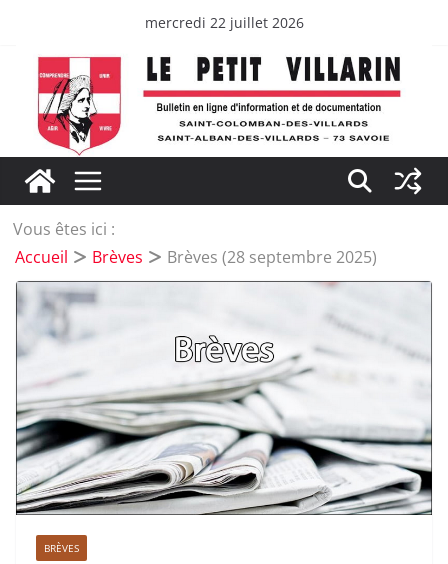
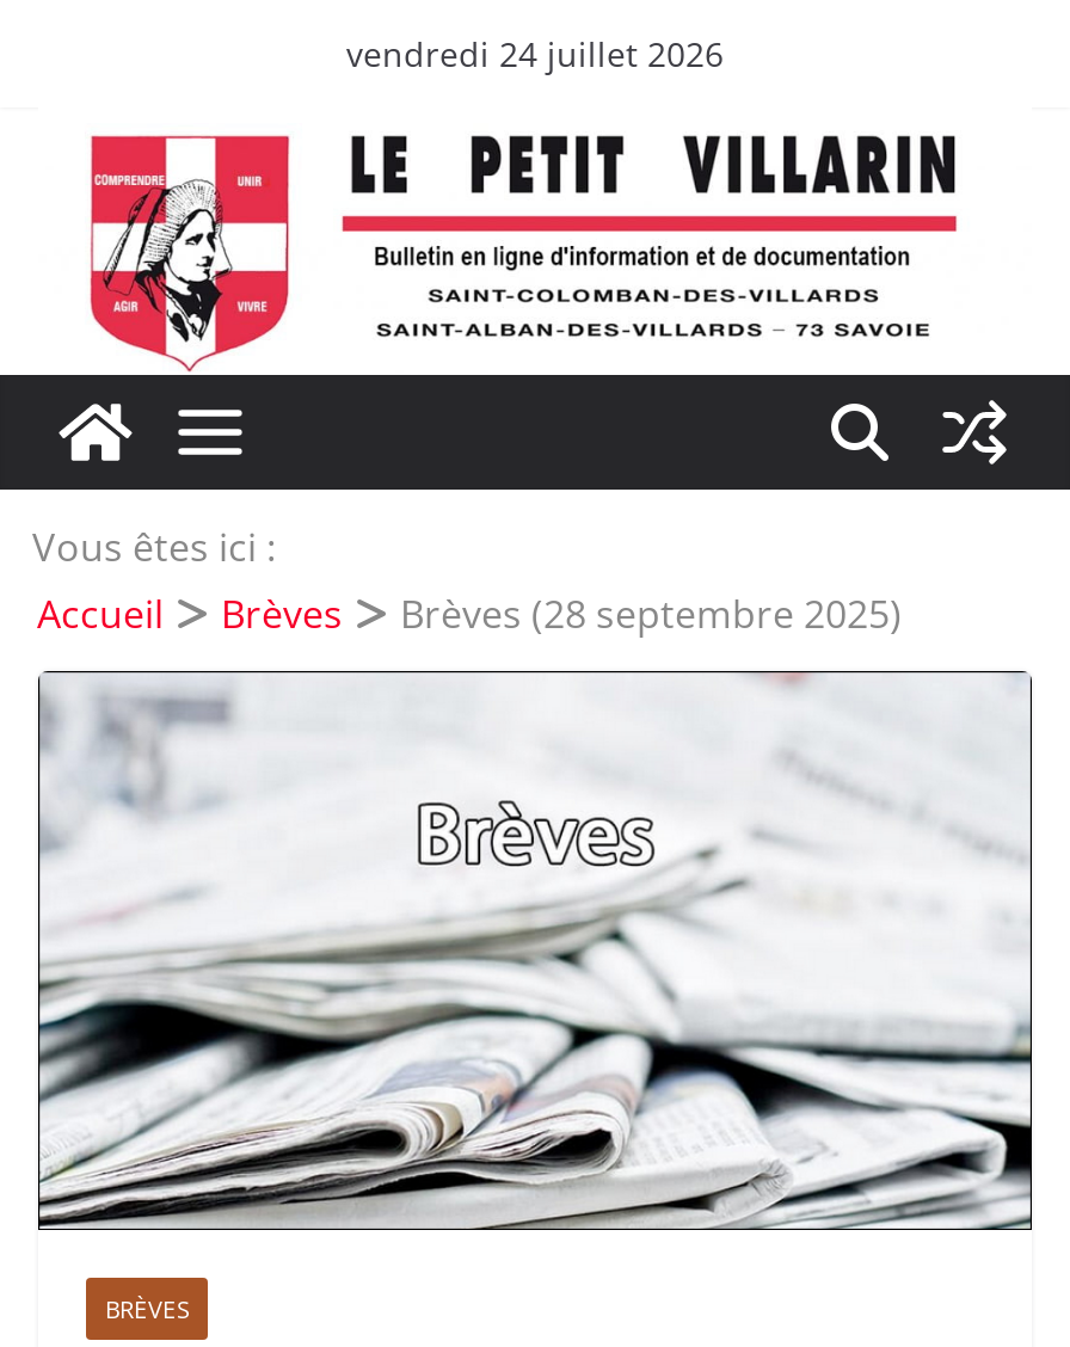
- mercredi 22 juillet 2026
+ vendredi 24 juillet 2026
